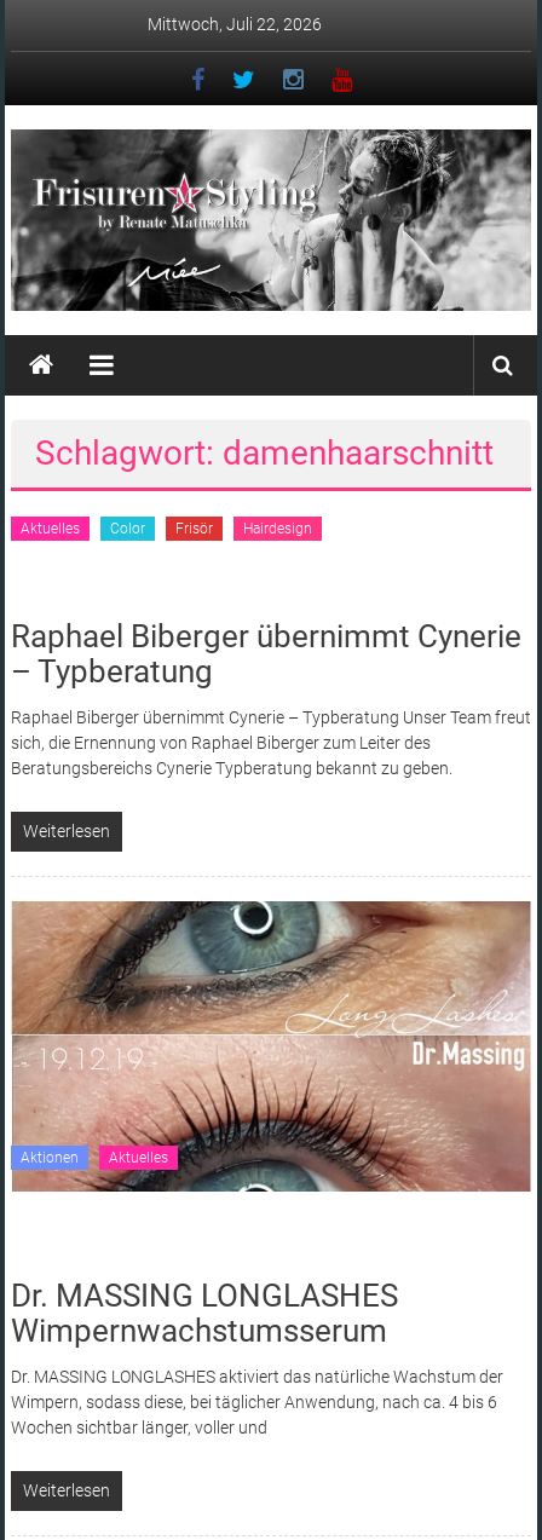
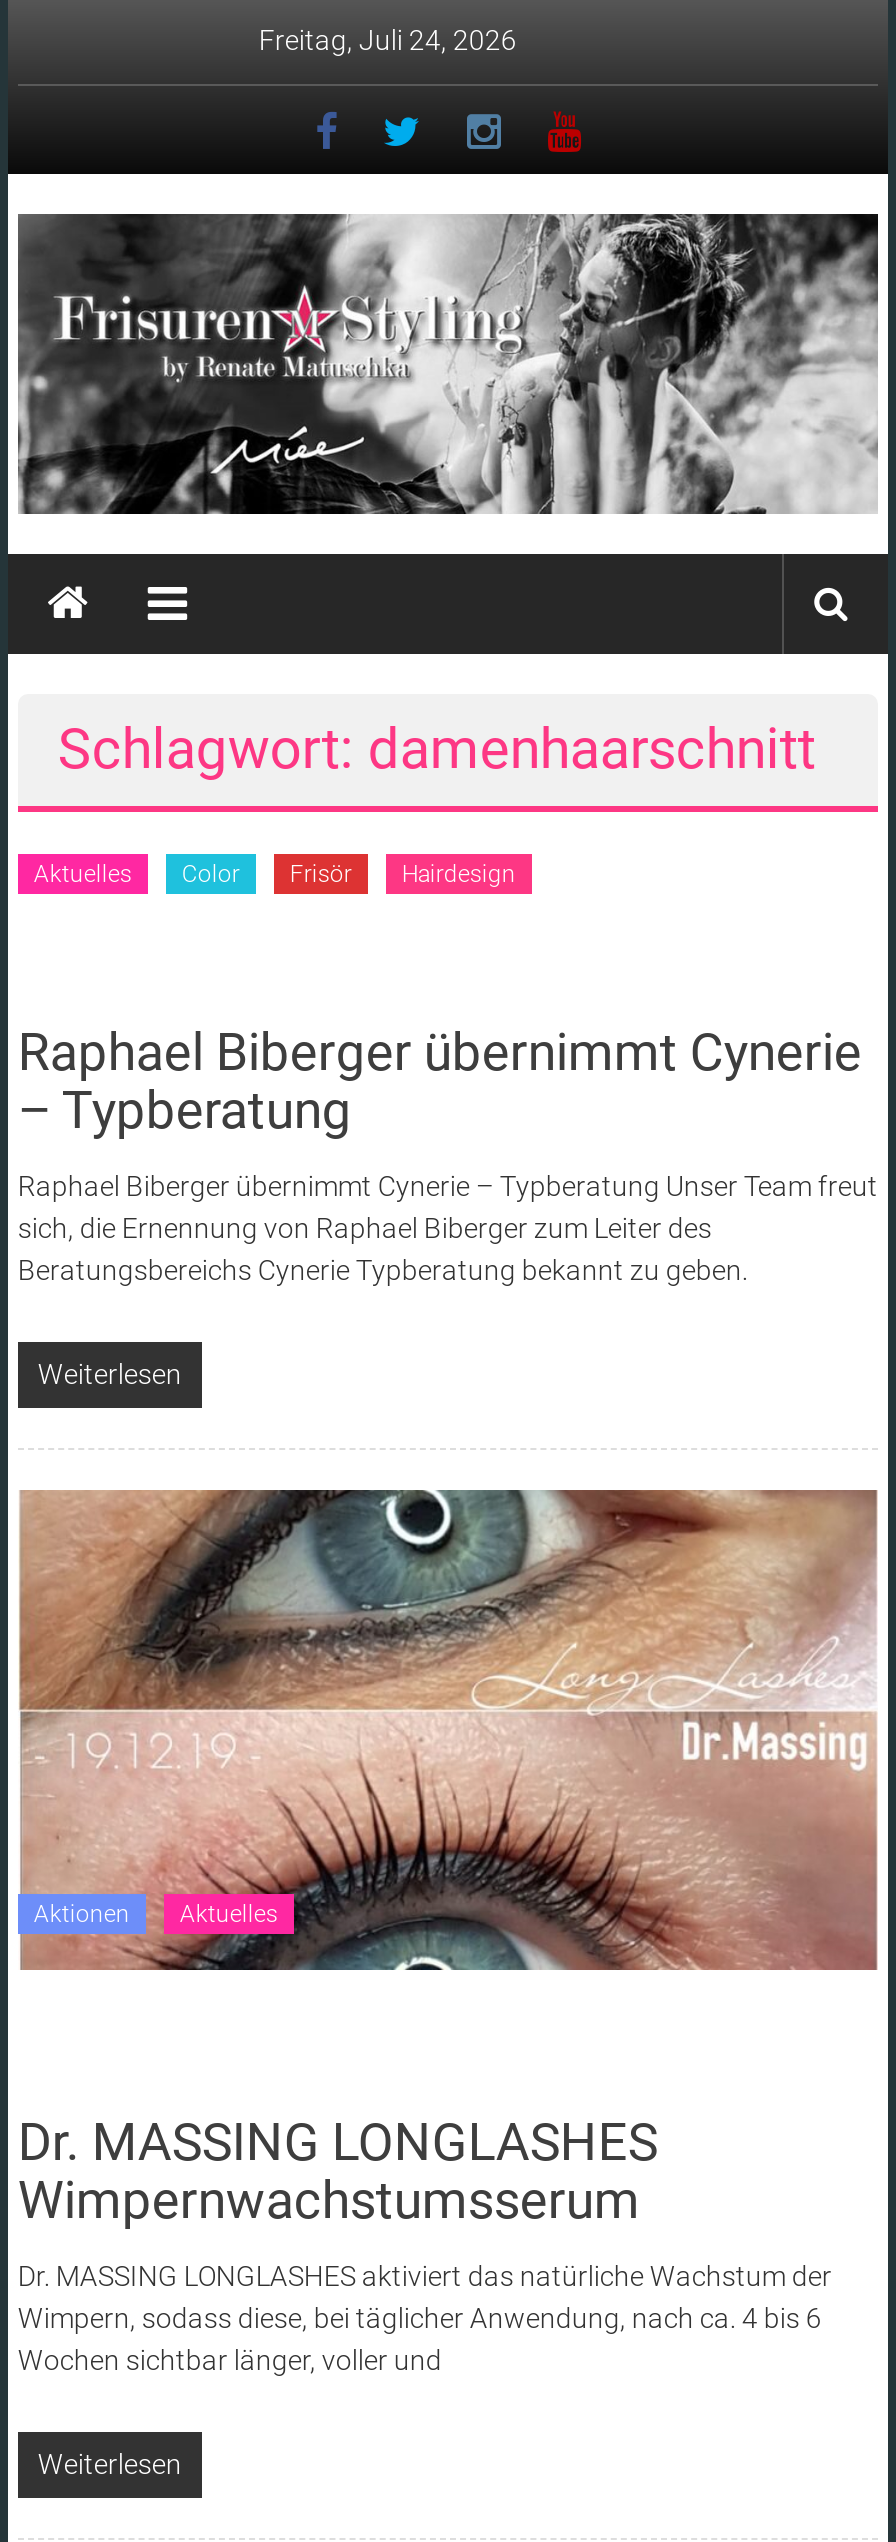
- Mittwoch, Juli 22, 2026
+ Freitag, Juli 24, 2026
